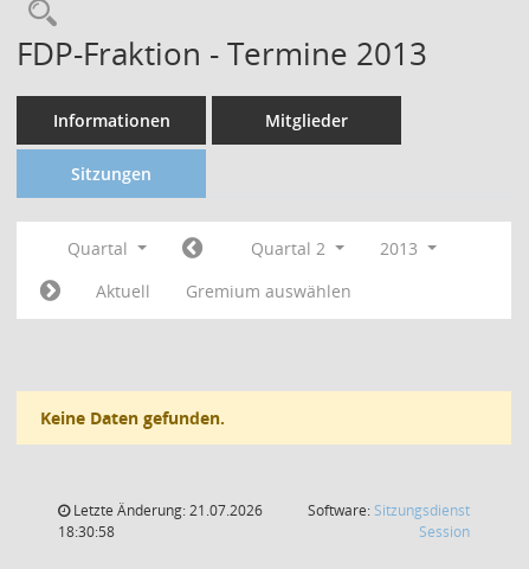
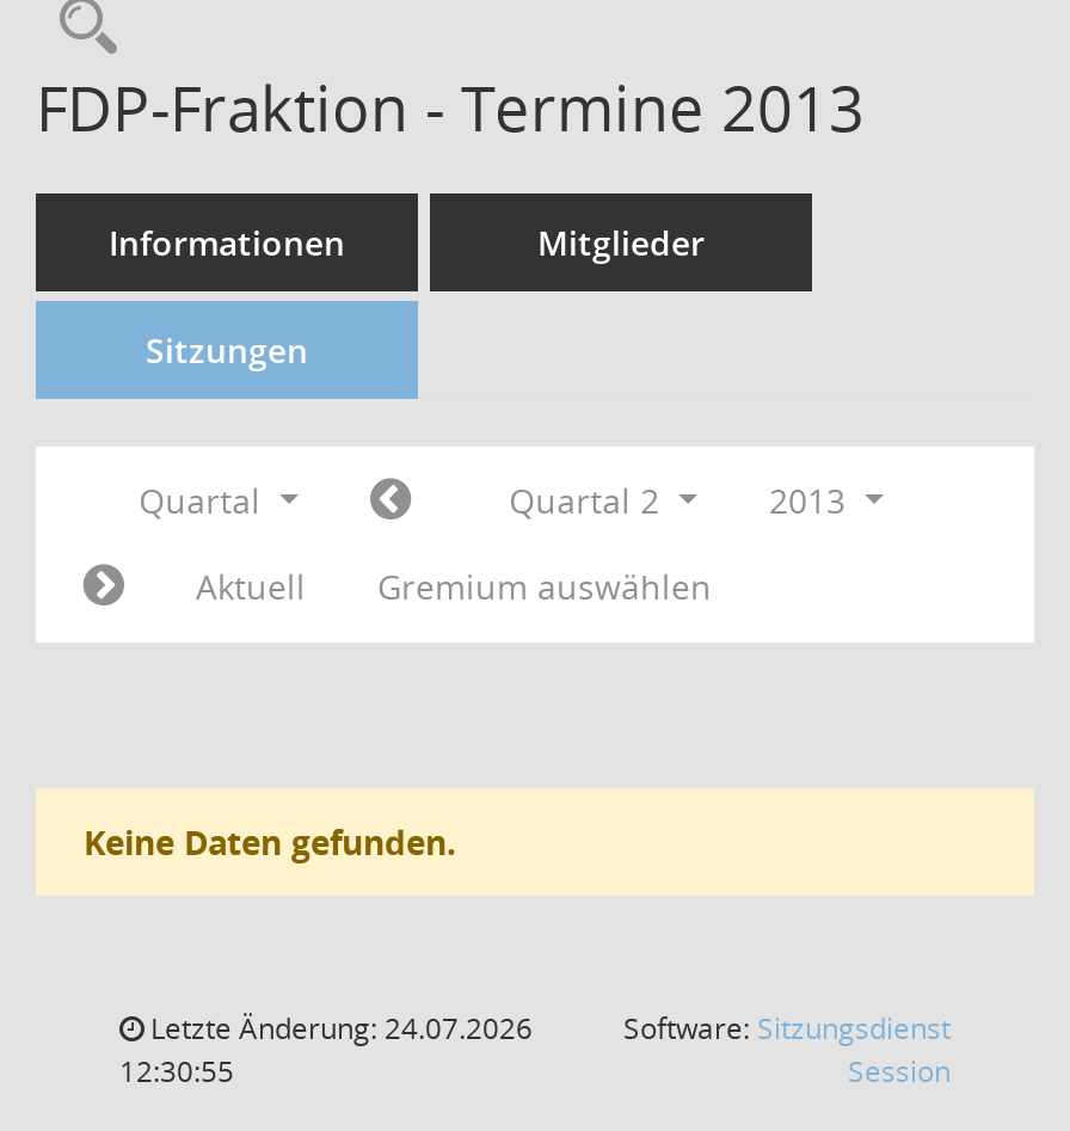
- Letzte Änderung: 21.07.2026
+ Letzte Änderung: 24.07.2026

- 18:30:58
+ 12:30:55
